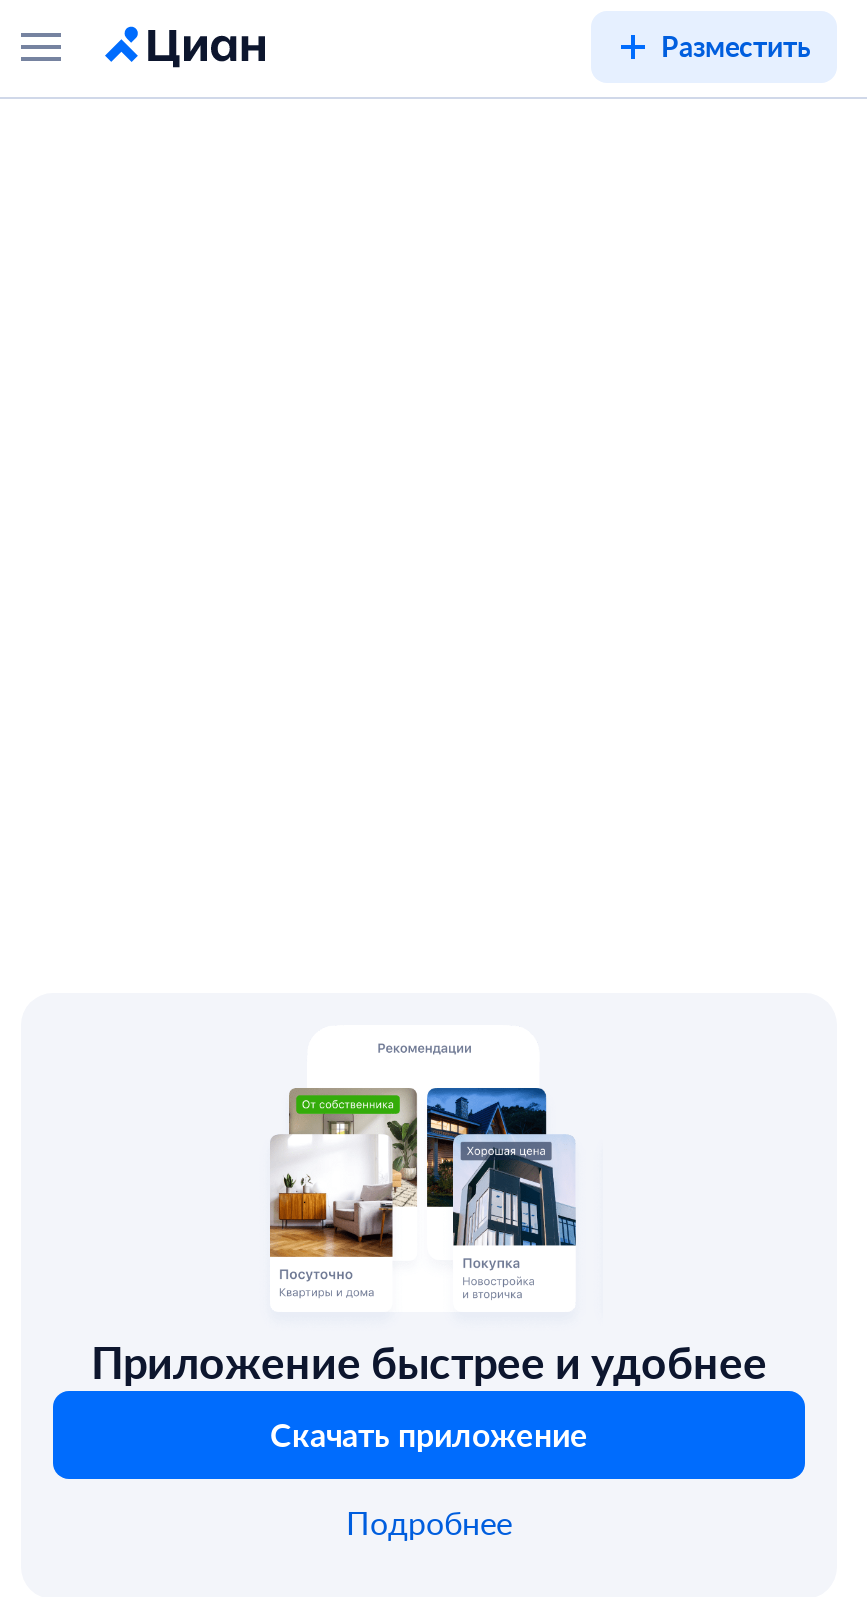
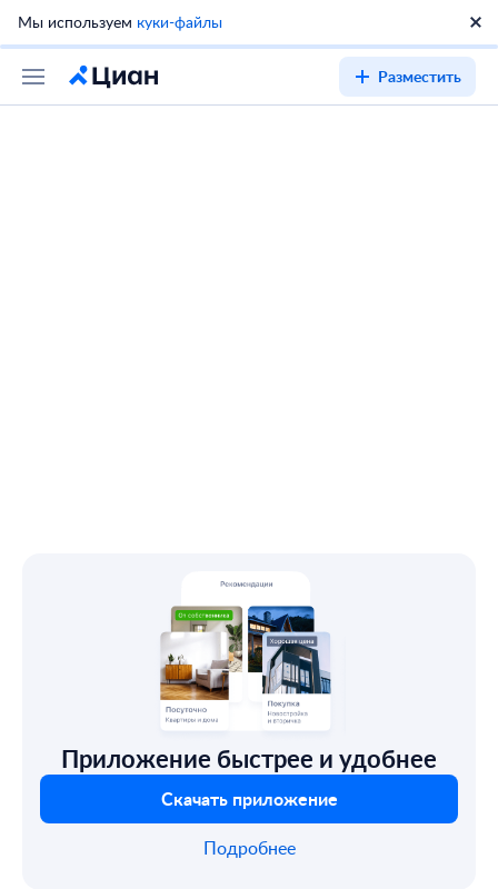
+ Мы используем куки-файлы

moved down: Разместить
